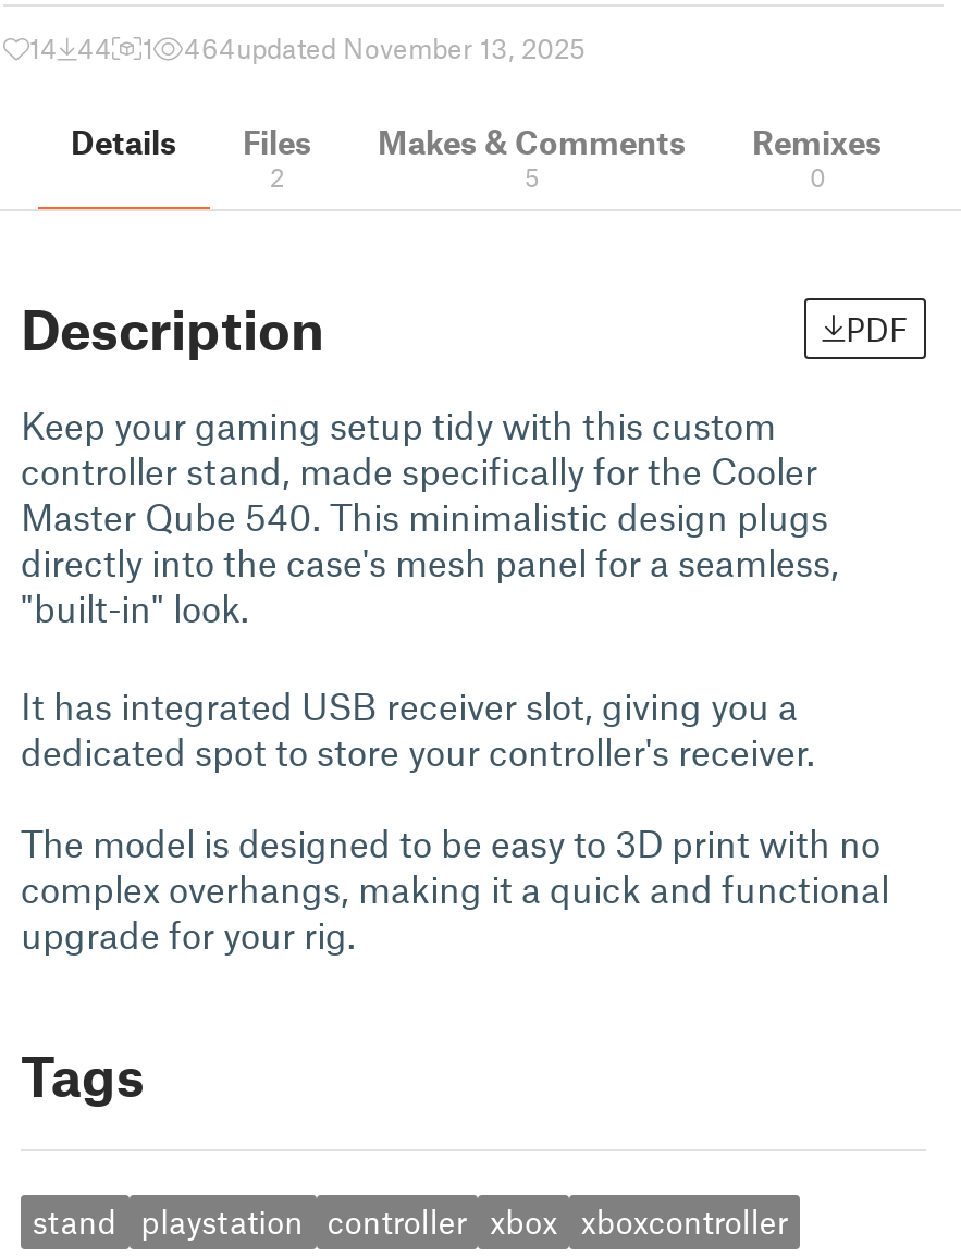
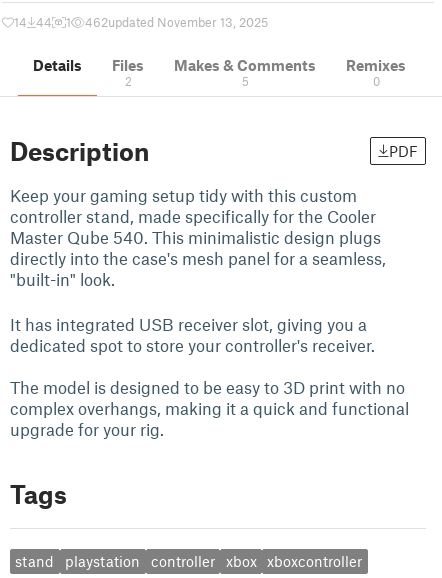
- 464updated November 13, 2025
+ 462updated November 13, 2025
